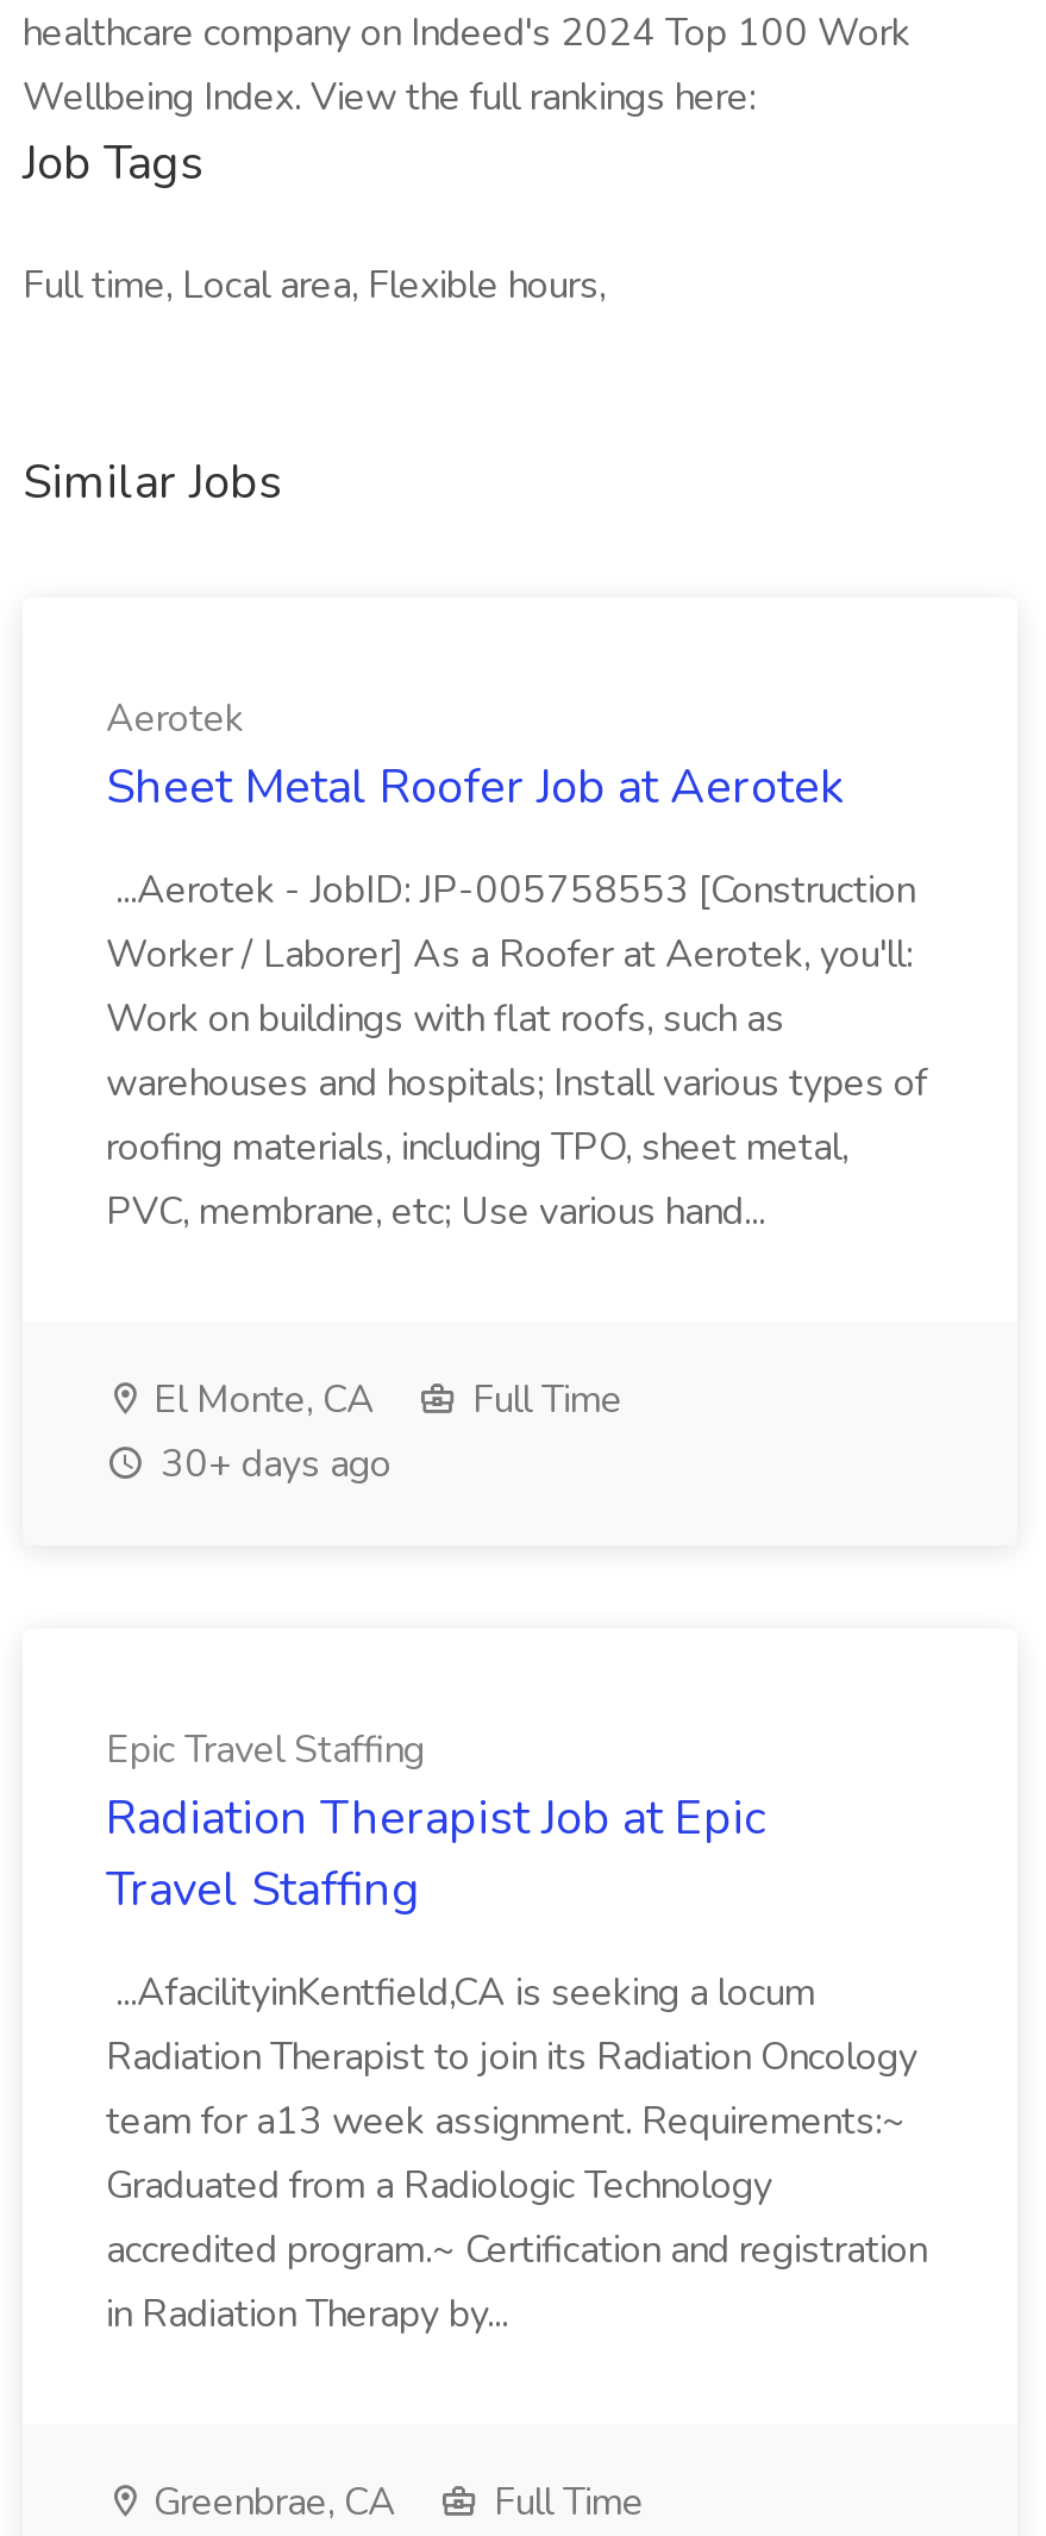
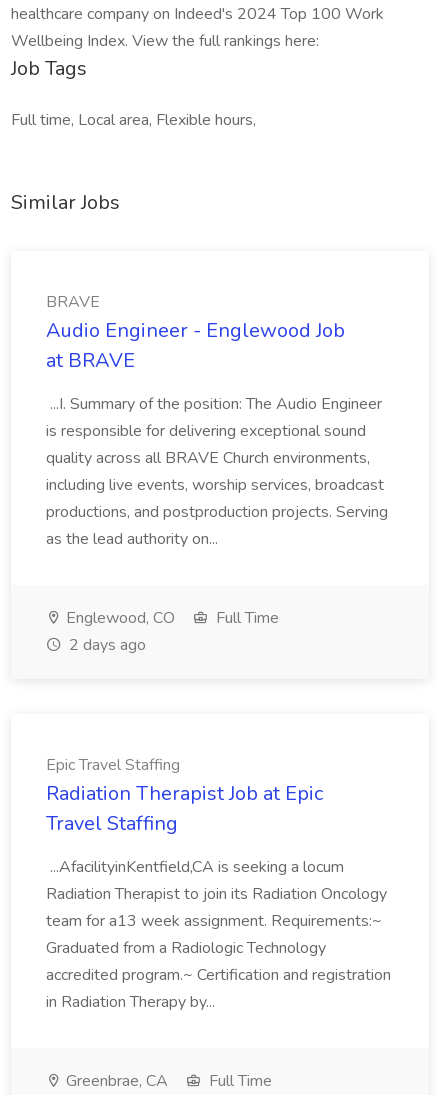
- Aerotek
- Sheet Metal Roofer Job at Aerotek
+ BRAVE
+ Audio Engineer - Englewood Job
+ at BRAVE

- ...Aerotek - JobID: JP-005758553 [Construction
- Worker / Laborer] As a Roofer at Aerotek, you'll:
- Work on buildings with flat roofs, such as
- warehouses and hospitals; Install various types of
- roofing materials, including TPO, sheet metal,
- PVC, membrane, etc; Use various hand...
+ ...I. Summary of the position: The Audio Engineer
+ is responsible for delivering exceptional sound
+ quality across all BRAVE Church environments,
+ including live events, worship services, broadcast
+ productions, and postproduction projects. Serving
+ as the lead authority on...

- El Monte, CA
+ Englewood, CO

- 30+ days ago
+ 2 days ago
